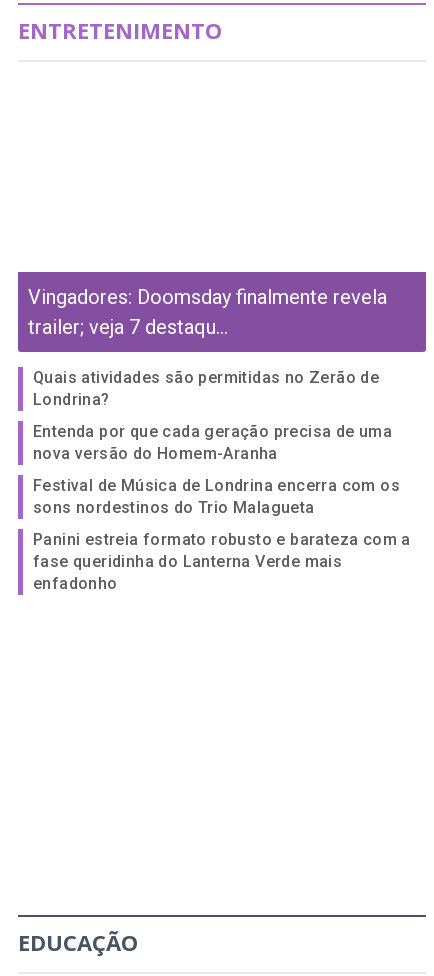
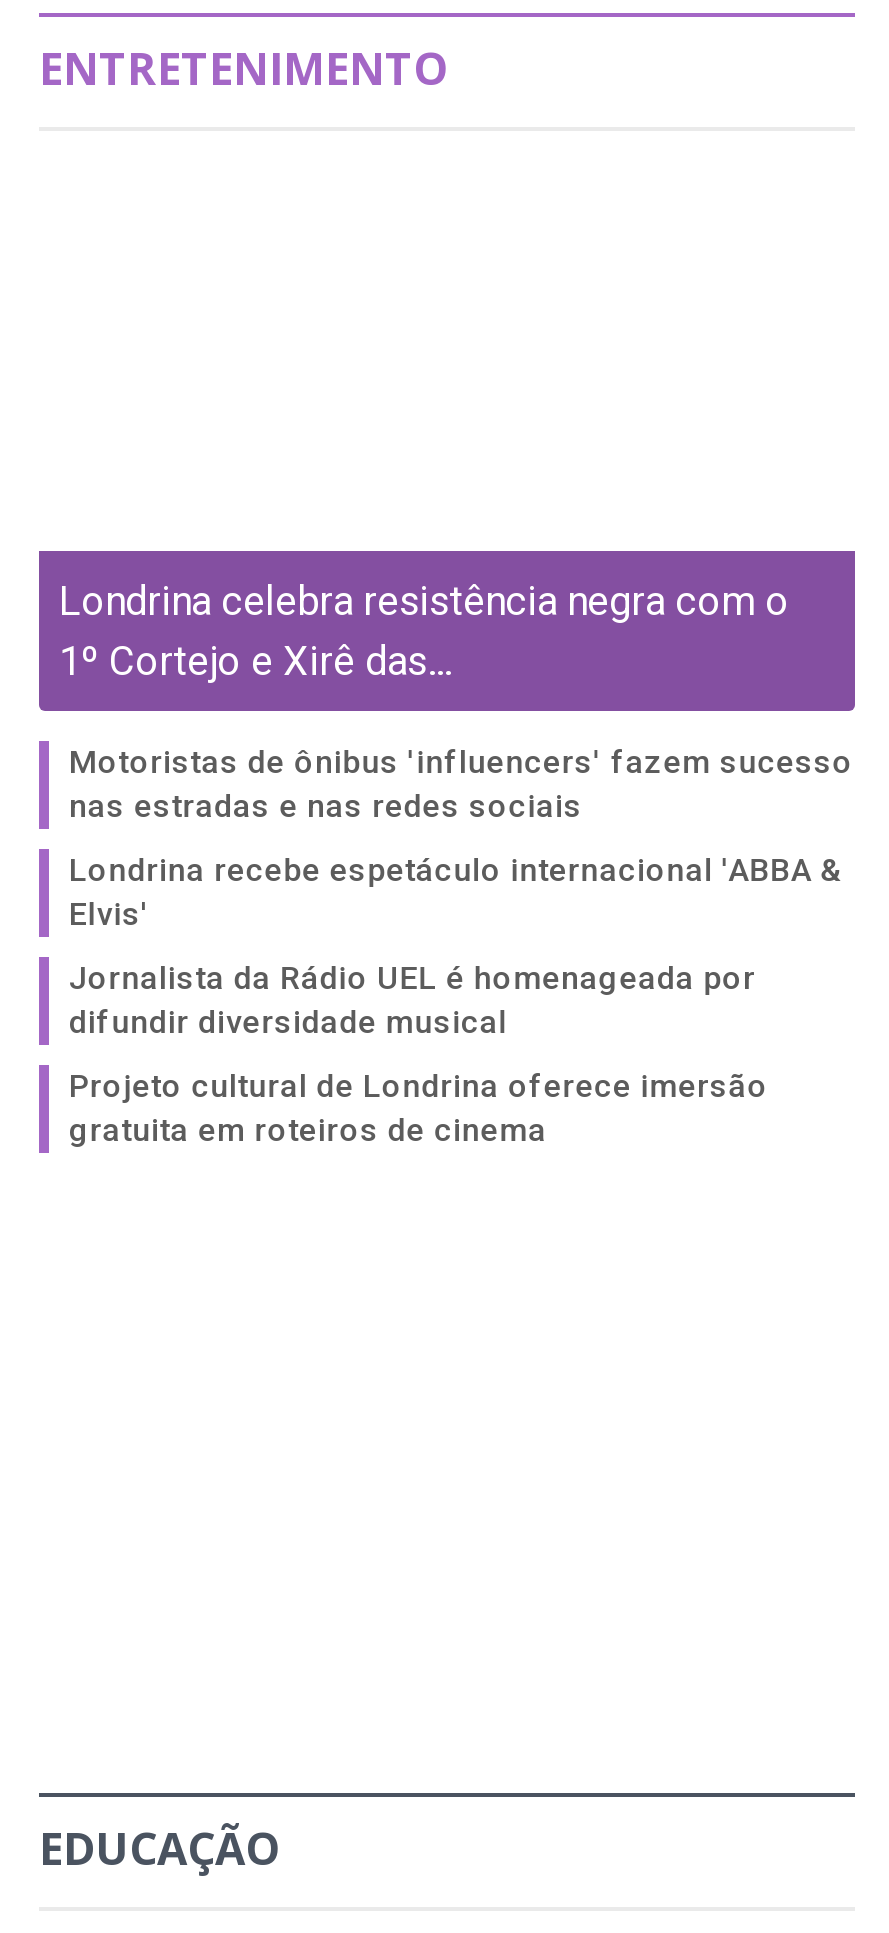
- Vingadores: Doomsday finalmente revela
- trailer; veja 7 destaqu...
+ Londrina celebra resistência negra com o
+ 1º Cortejo e Xirê das...

- Quais atividades são permitidas no Zerão de
- Londrina?
+ Motoristas de ônibus 'influencers' fazem sucesso
+ nas estradas e nas redes sociais

- Entenda por que cada geração precisa de uma
- nova versão do Homem-Aranha
+ Londrina recebe espetáculo internacional 'ABBA &
+ Elvis'

- Festival de Música de Londrina encerra com os
- sons nordestinos do Trio Malagueta
+ Jornalista da Rádio UEL é homenageada por
+ difundir diversidade musical

- Panini estreia formato robusto e barateza com a
- fase queridinha do Lanterna Verde mais
- enfadonho
+ Projeto cultural de Londrina oferece imersão
+ gratuita em roteiros de cinema
